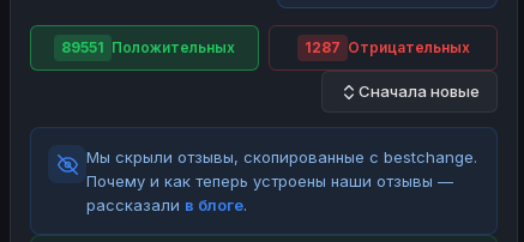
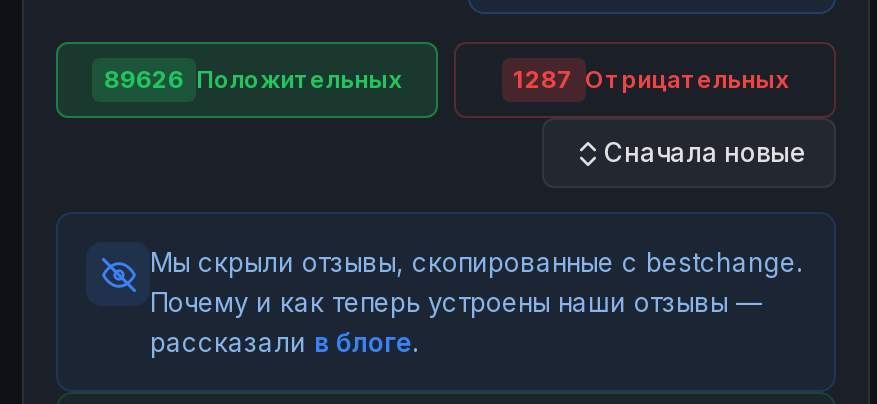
- 89551 Положительных
+ 89626 Положительных
